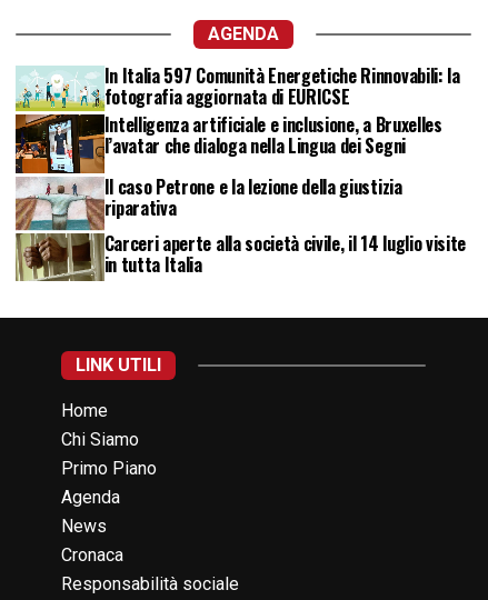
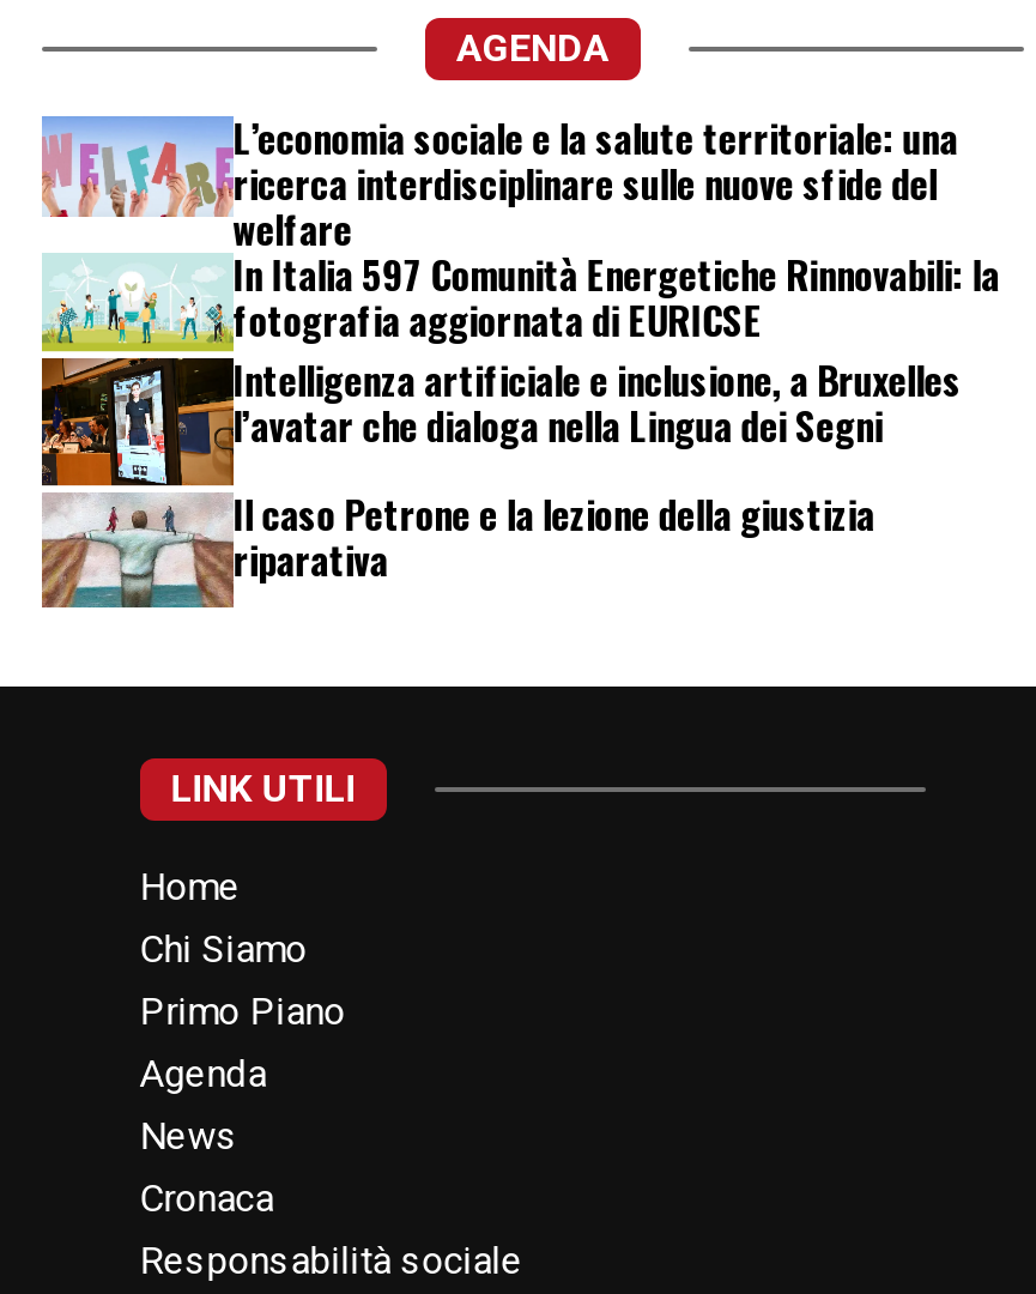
+ [image]
+ L’economia sociale e la salute territoriale: una
+ ricerca interdisciplinare sulle nuove sfide del
+ welfare

moved down: [image] | In Italia 597 Comunità Energetiche Rinnovabili: la | fotografia aggiornata di EURICSE | Intelligenza artificiale e inclusione, a Bruxelles | l’avatar che dialoga nella Lingua dei Segni | Il caso Petrone e la lezione della giustizia | riparativa

- [image]
- Carceri aperte alla società civile, il 14 luglio visite
- in tutta Italia
